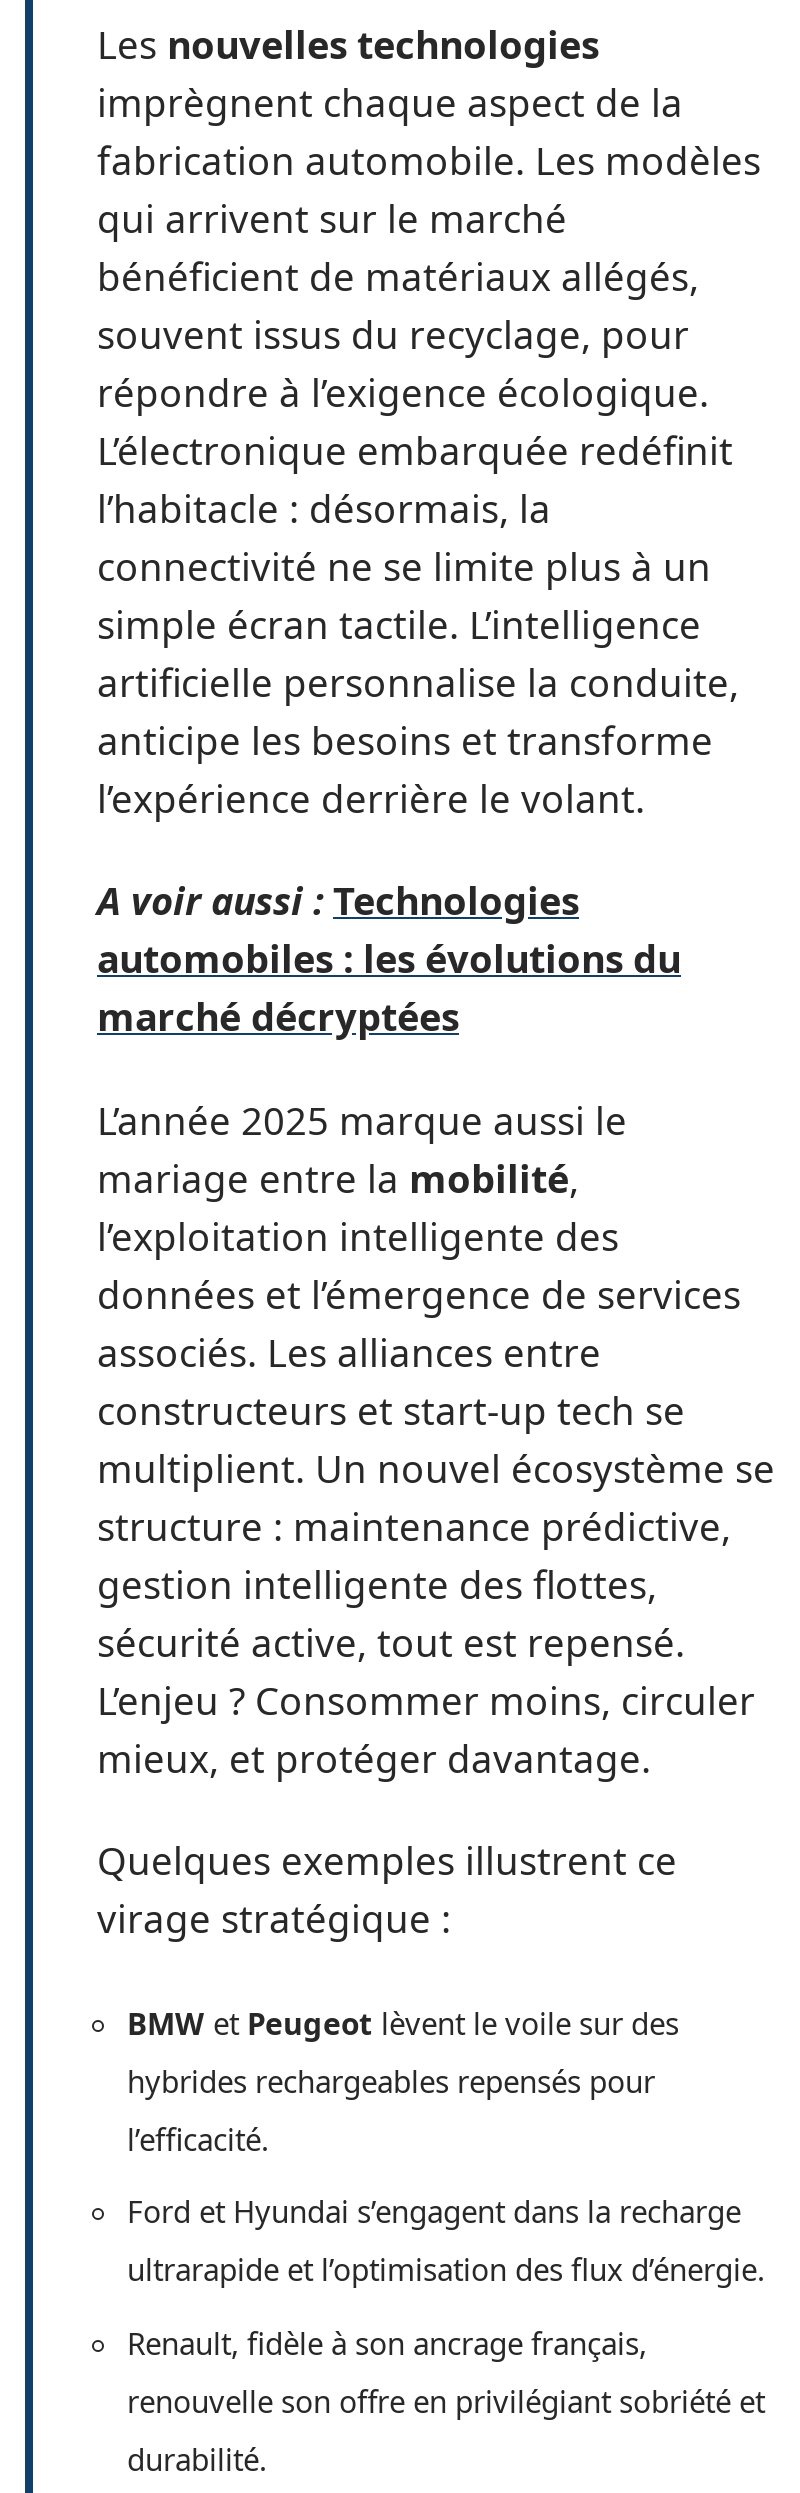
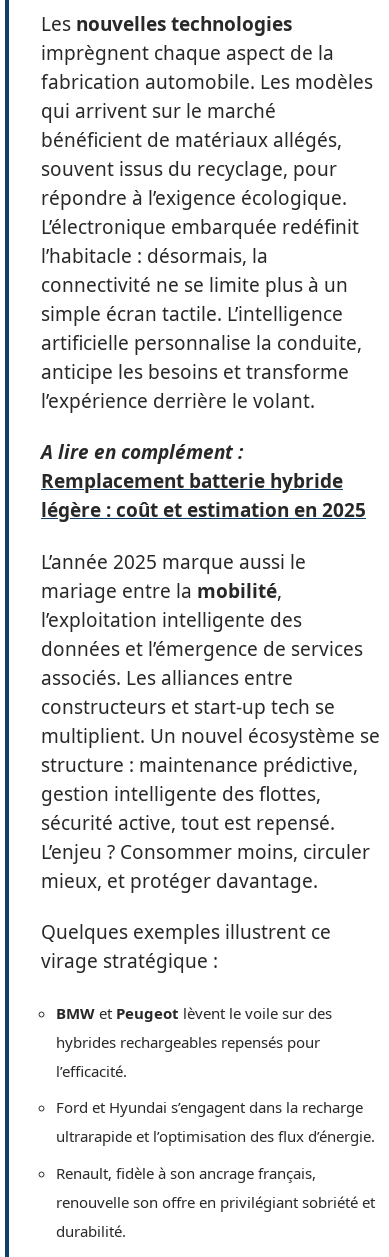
- A voir aussi : Technologies
- automobiles : les évolutions du
- marché décryptées
+ A lire en complément :
+ Remplacement batterie hybride
+ légère : coût et estimation en 2025
